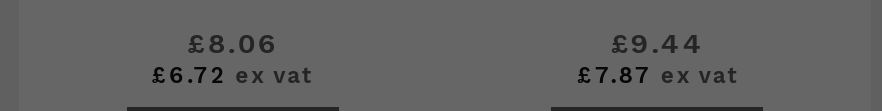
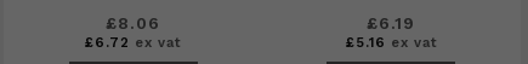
- £9.44
- £7.87 ex vat
+ £6.19
+ £5.16 ex vat
